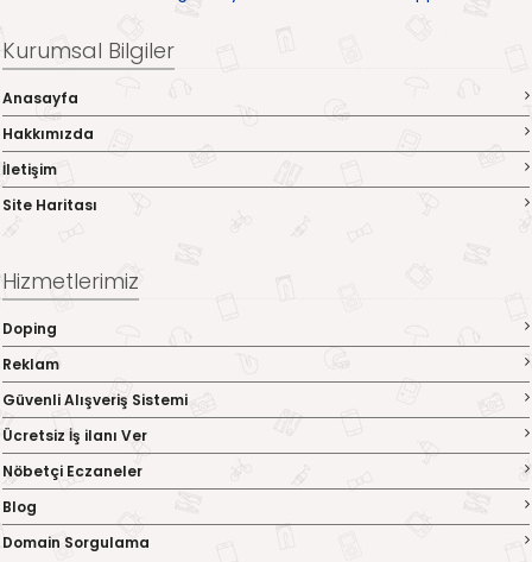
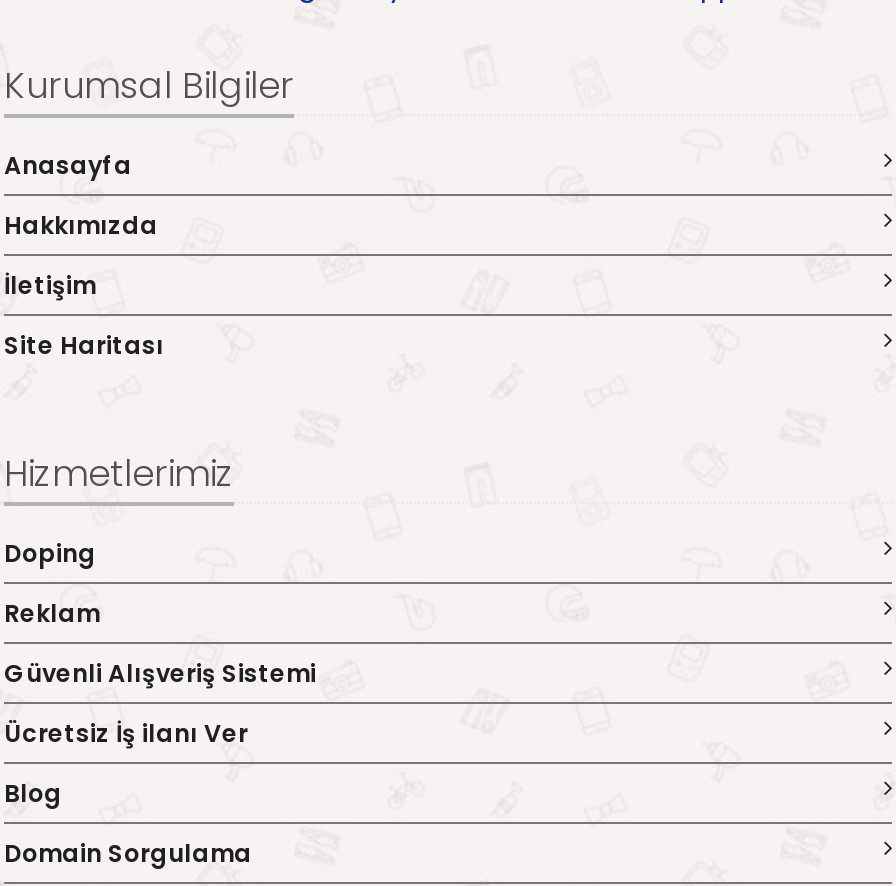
- Nöbetçi Eczaneler
